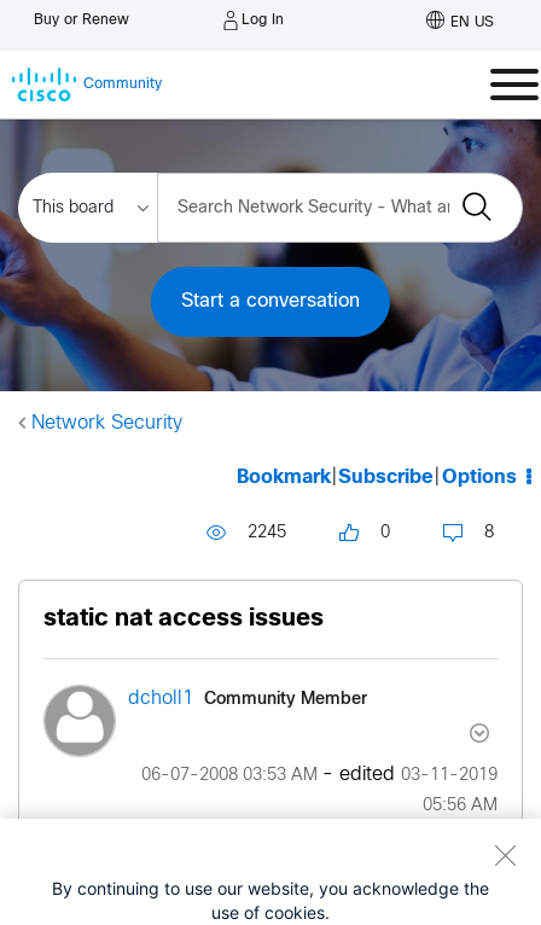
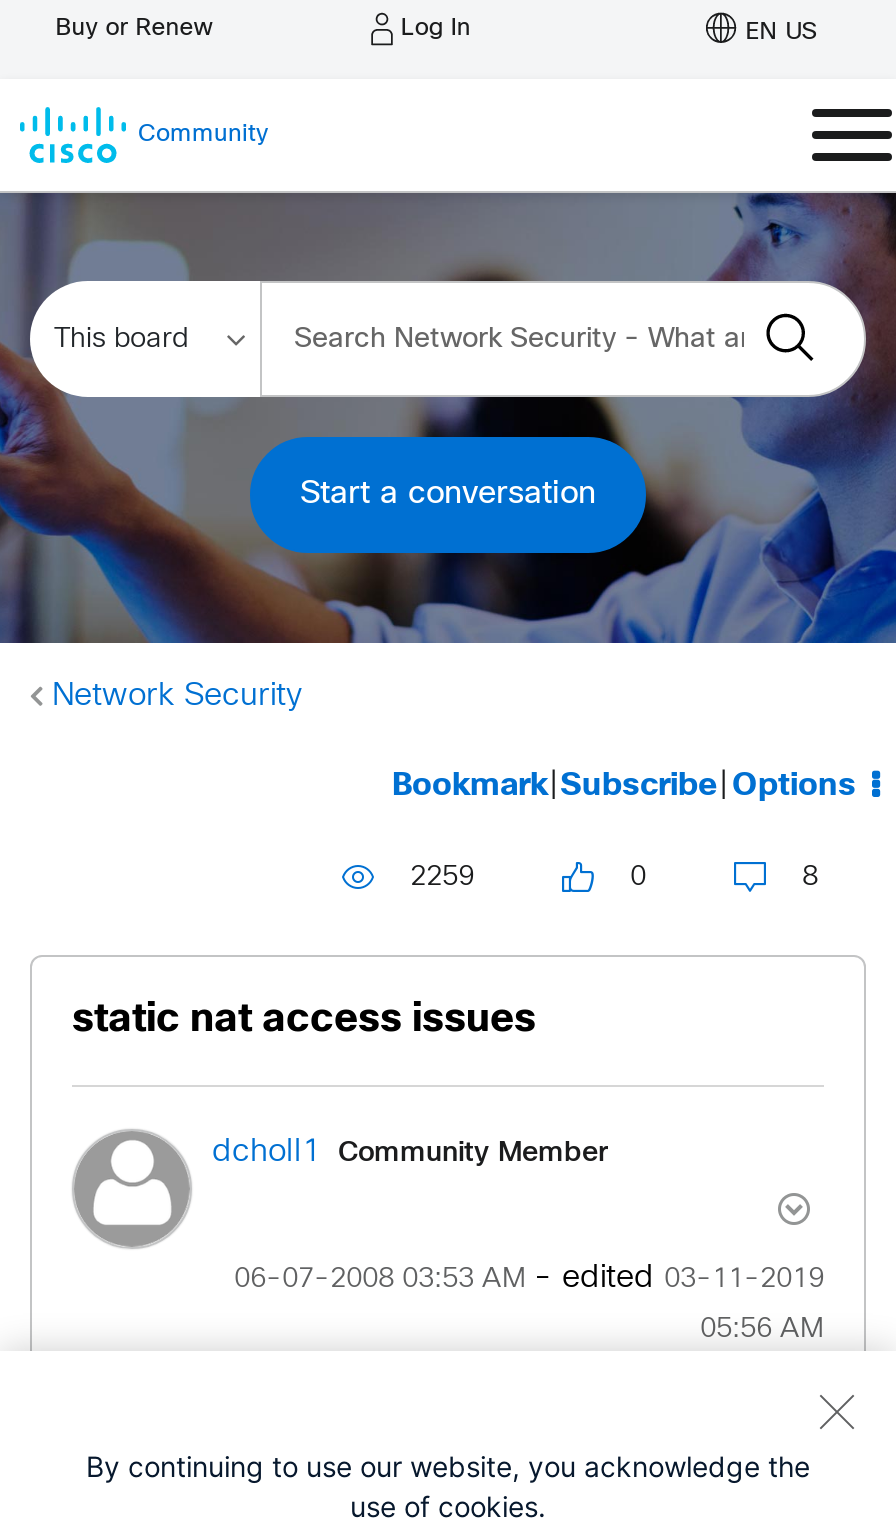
- 2245
+ 2259
